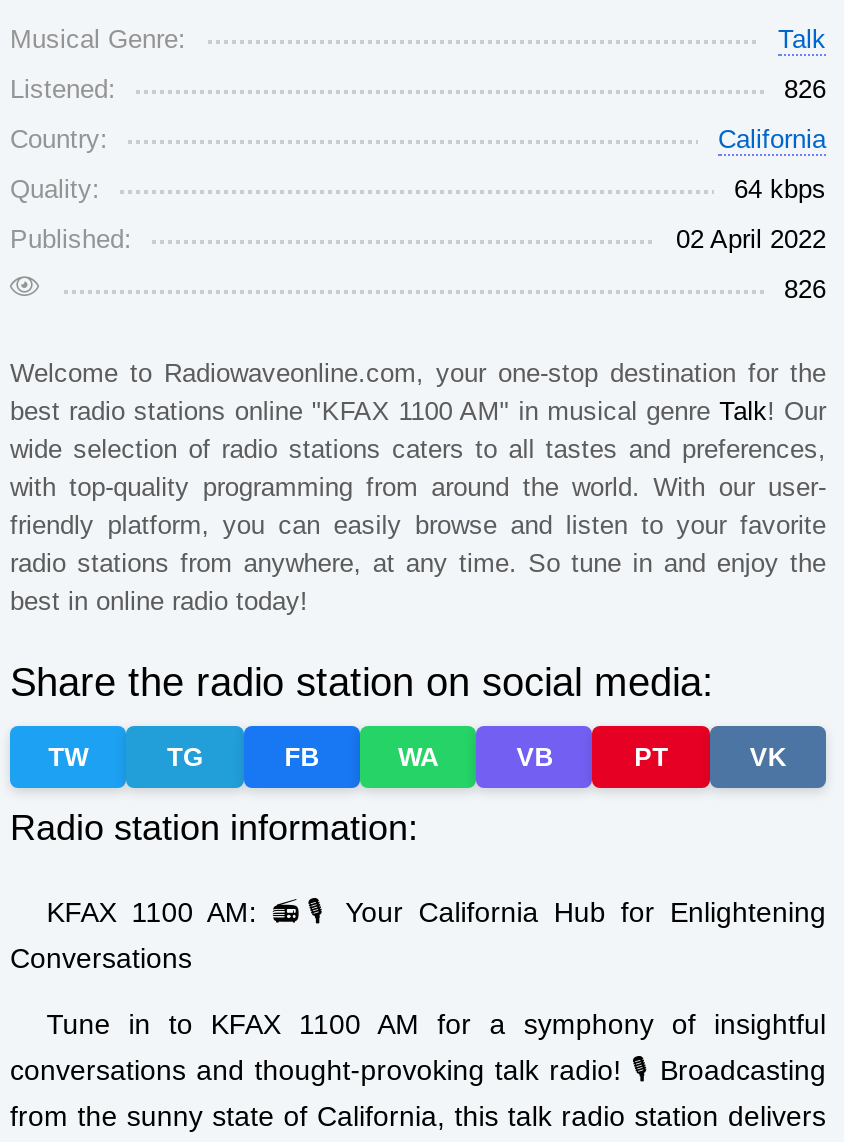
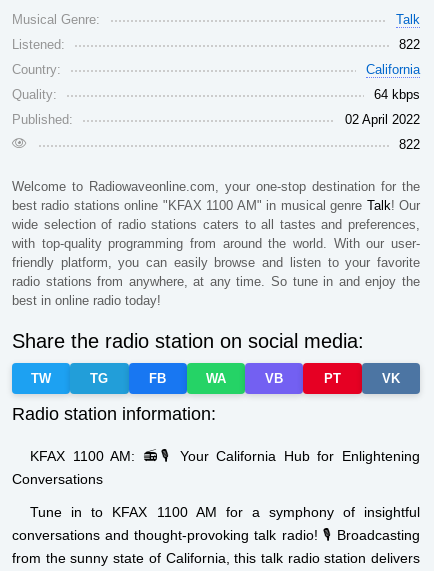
- 826
+ 822

- 826
+ 822
